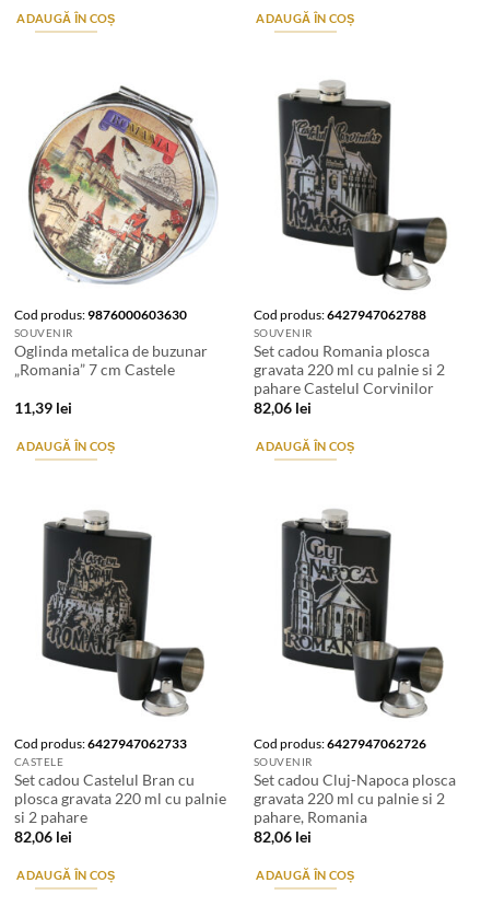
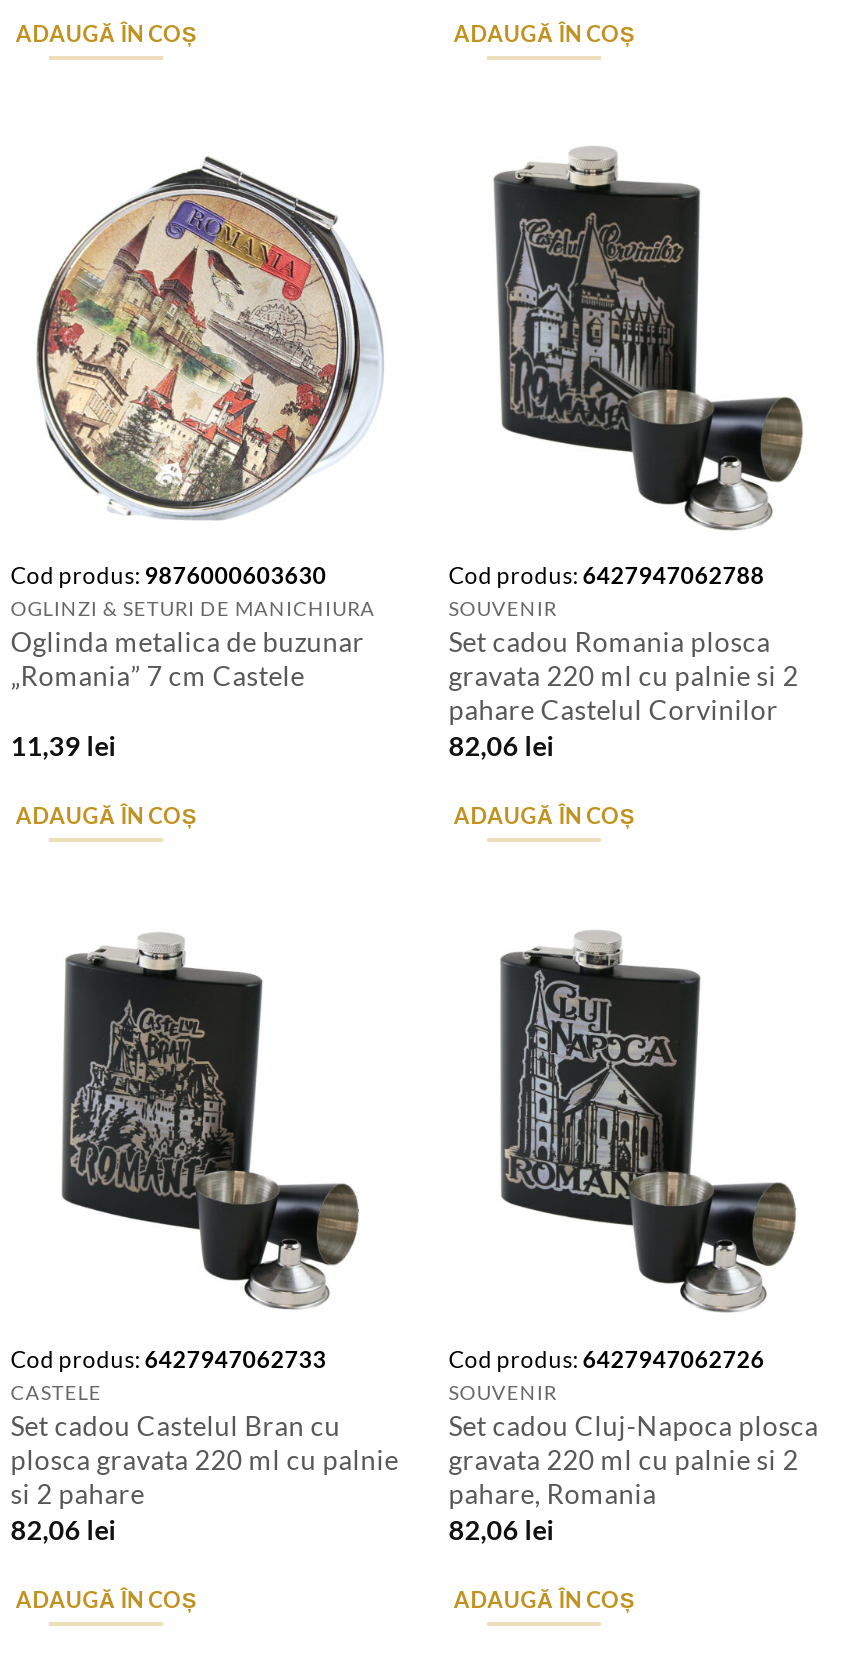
- SOUVENIR
+ OGLINZI & SETURI DE MANICHIURA
